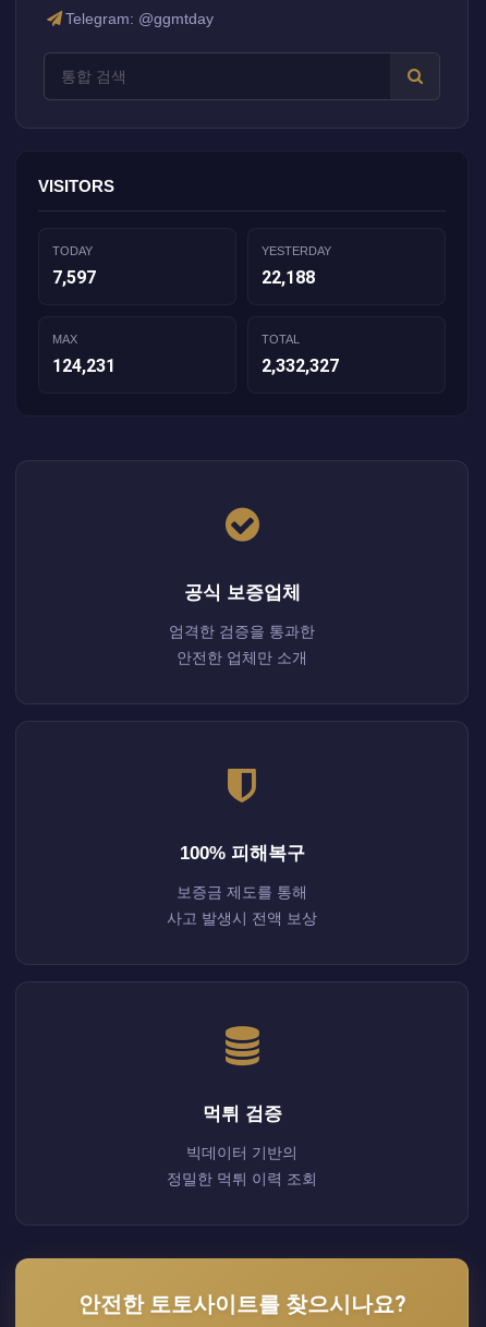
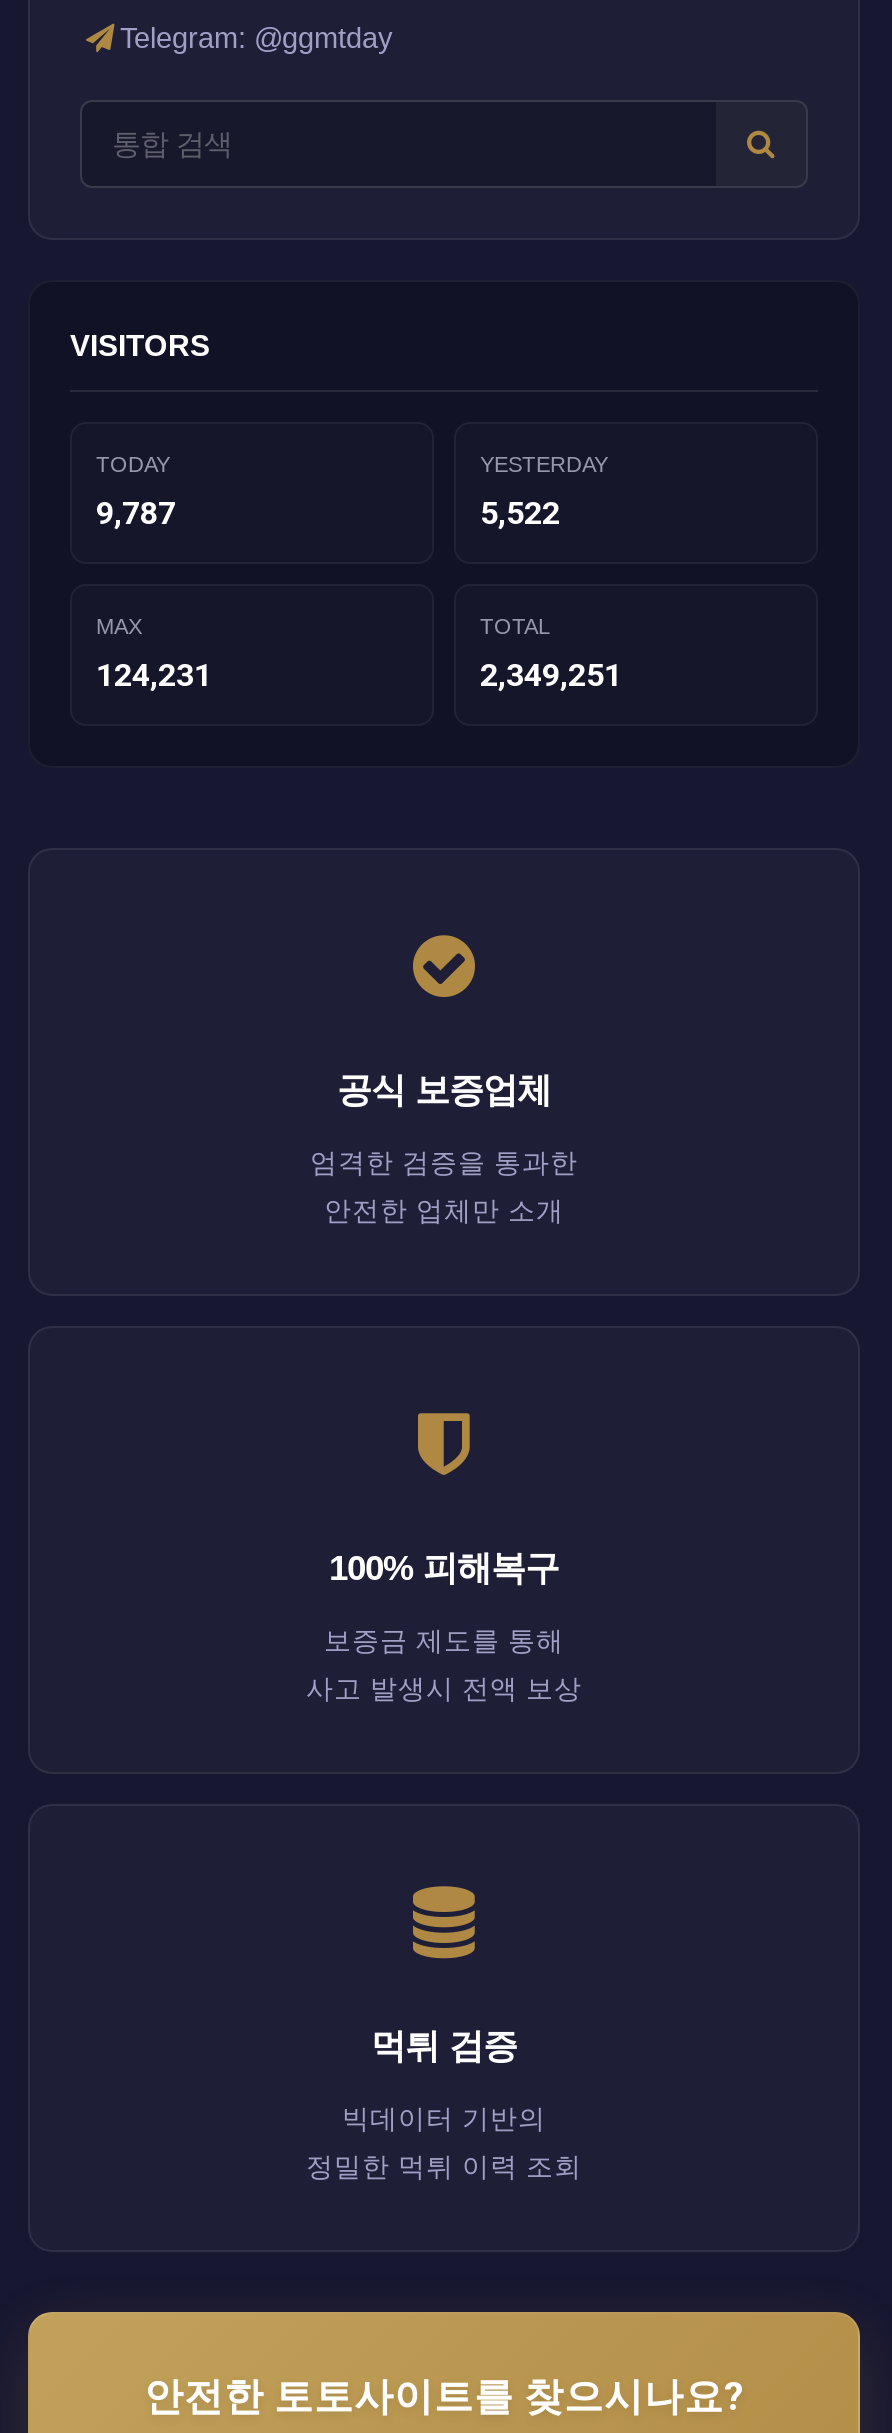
- 7,597
+ 9,787

- 22,188
+ 5,522

- 2,332,327
+ 2,349,251
